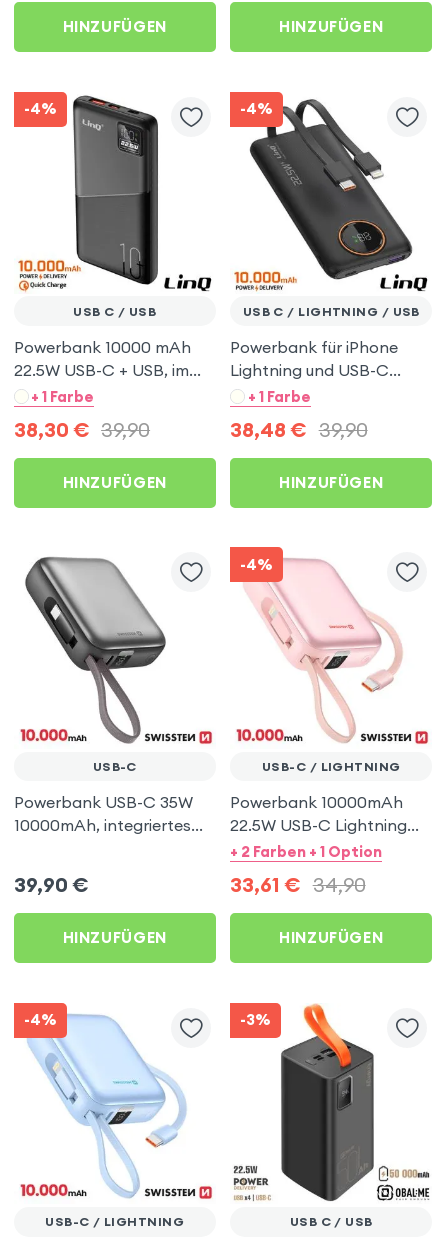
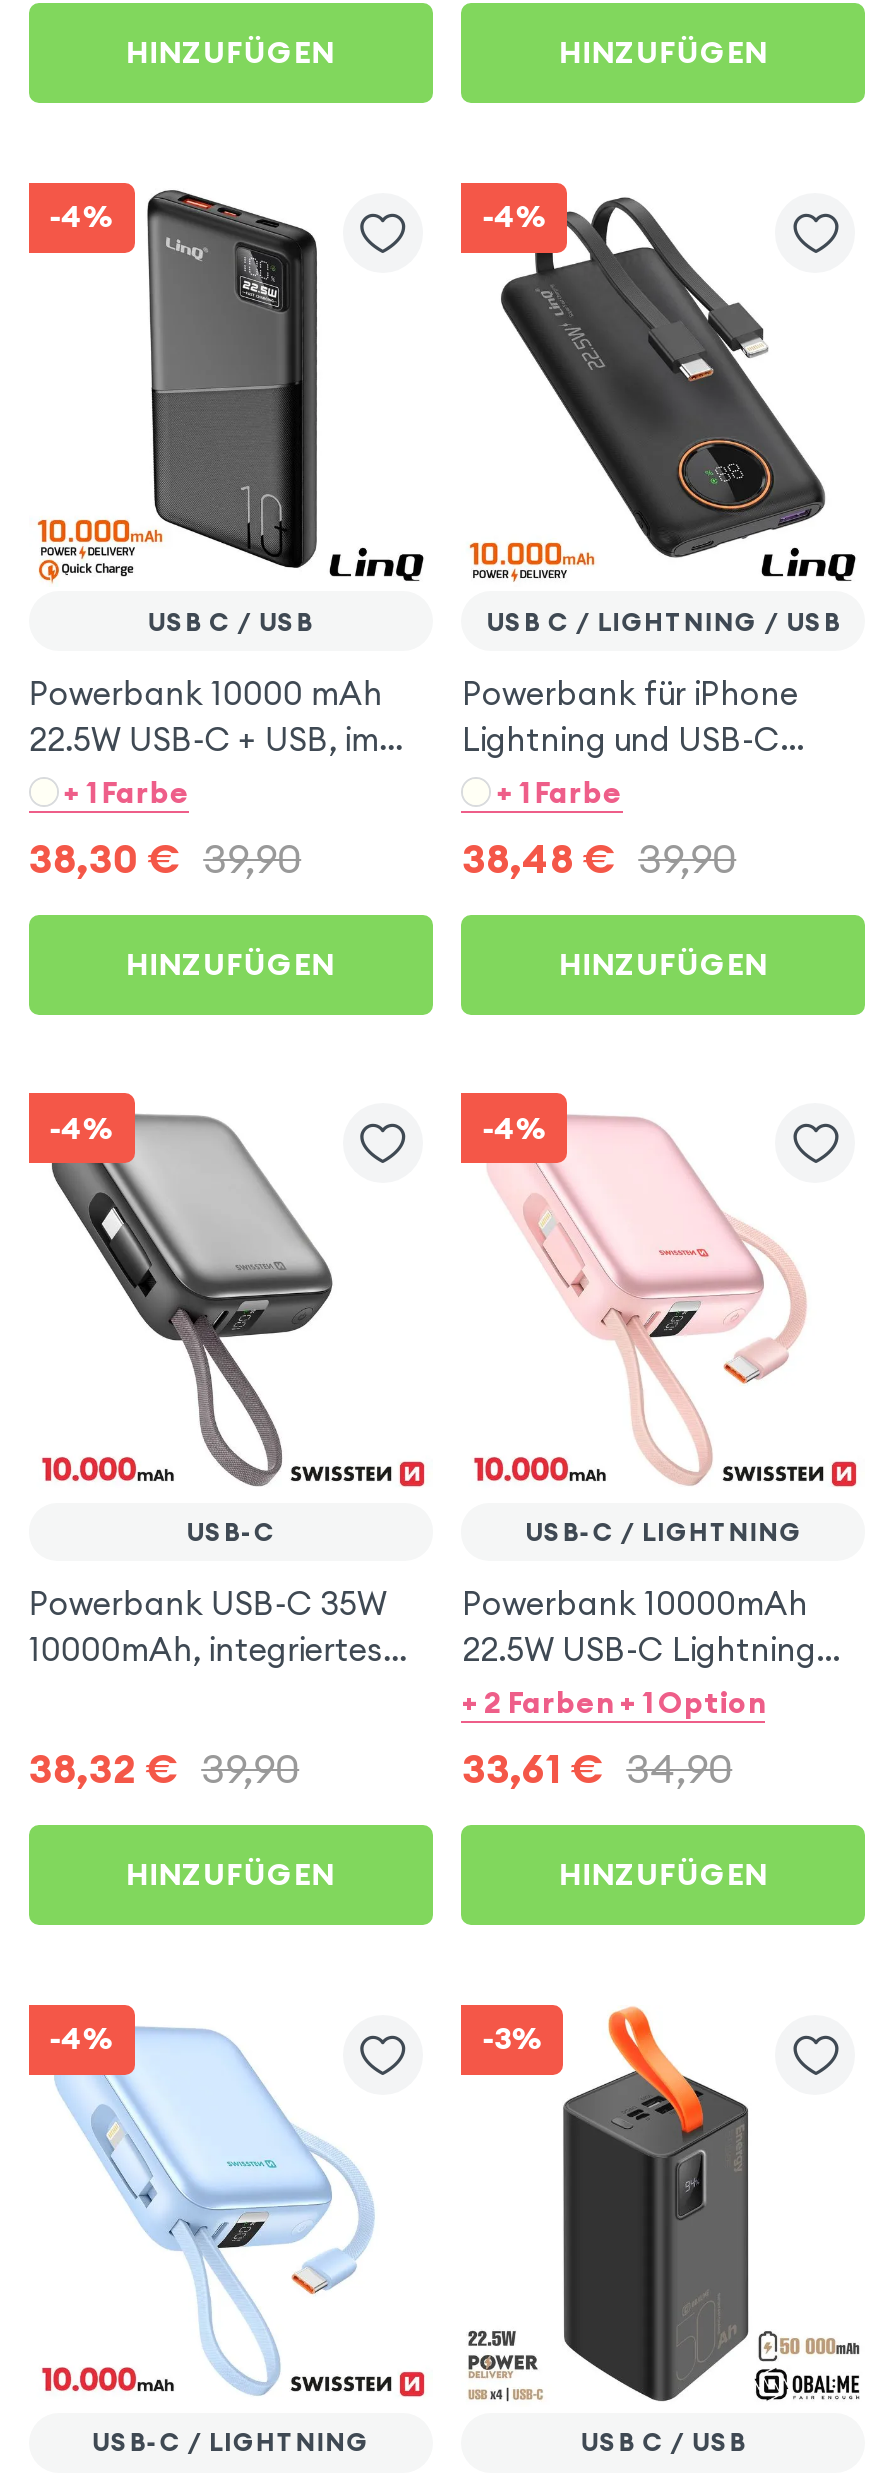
+ -4%

- 39,90 €
+ 38,32 € 39,90
